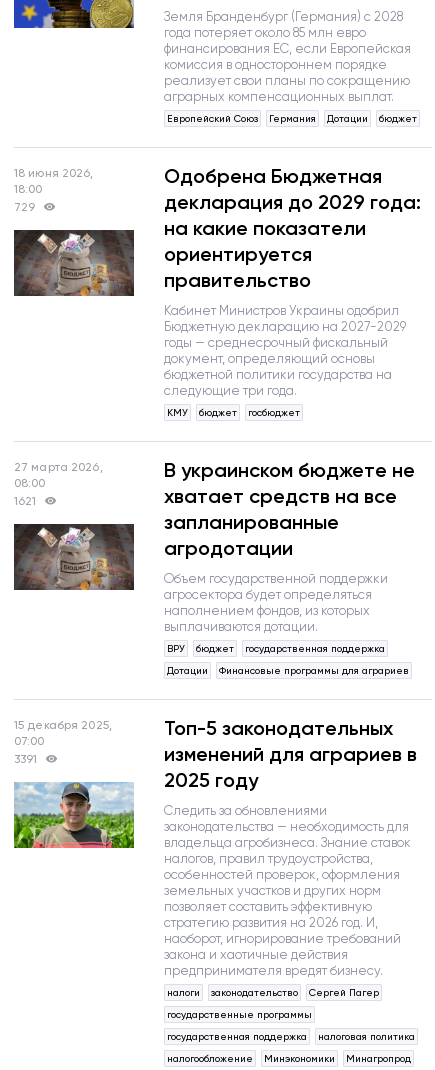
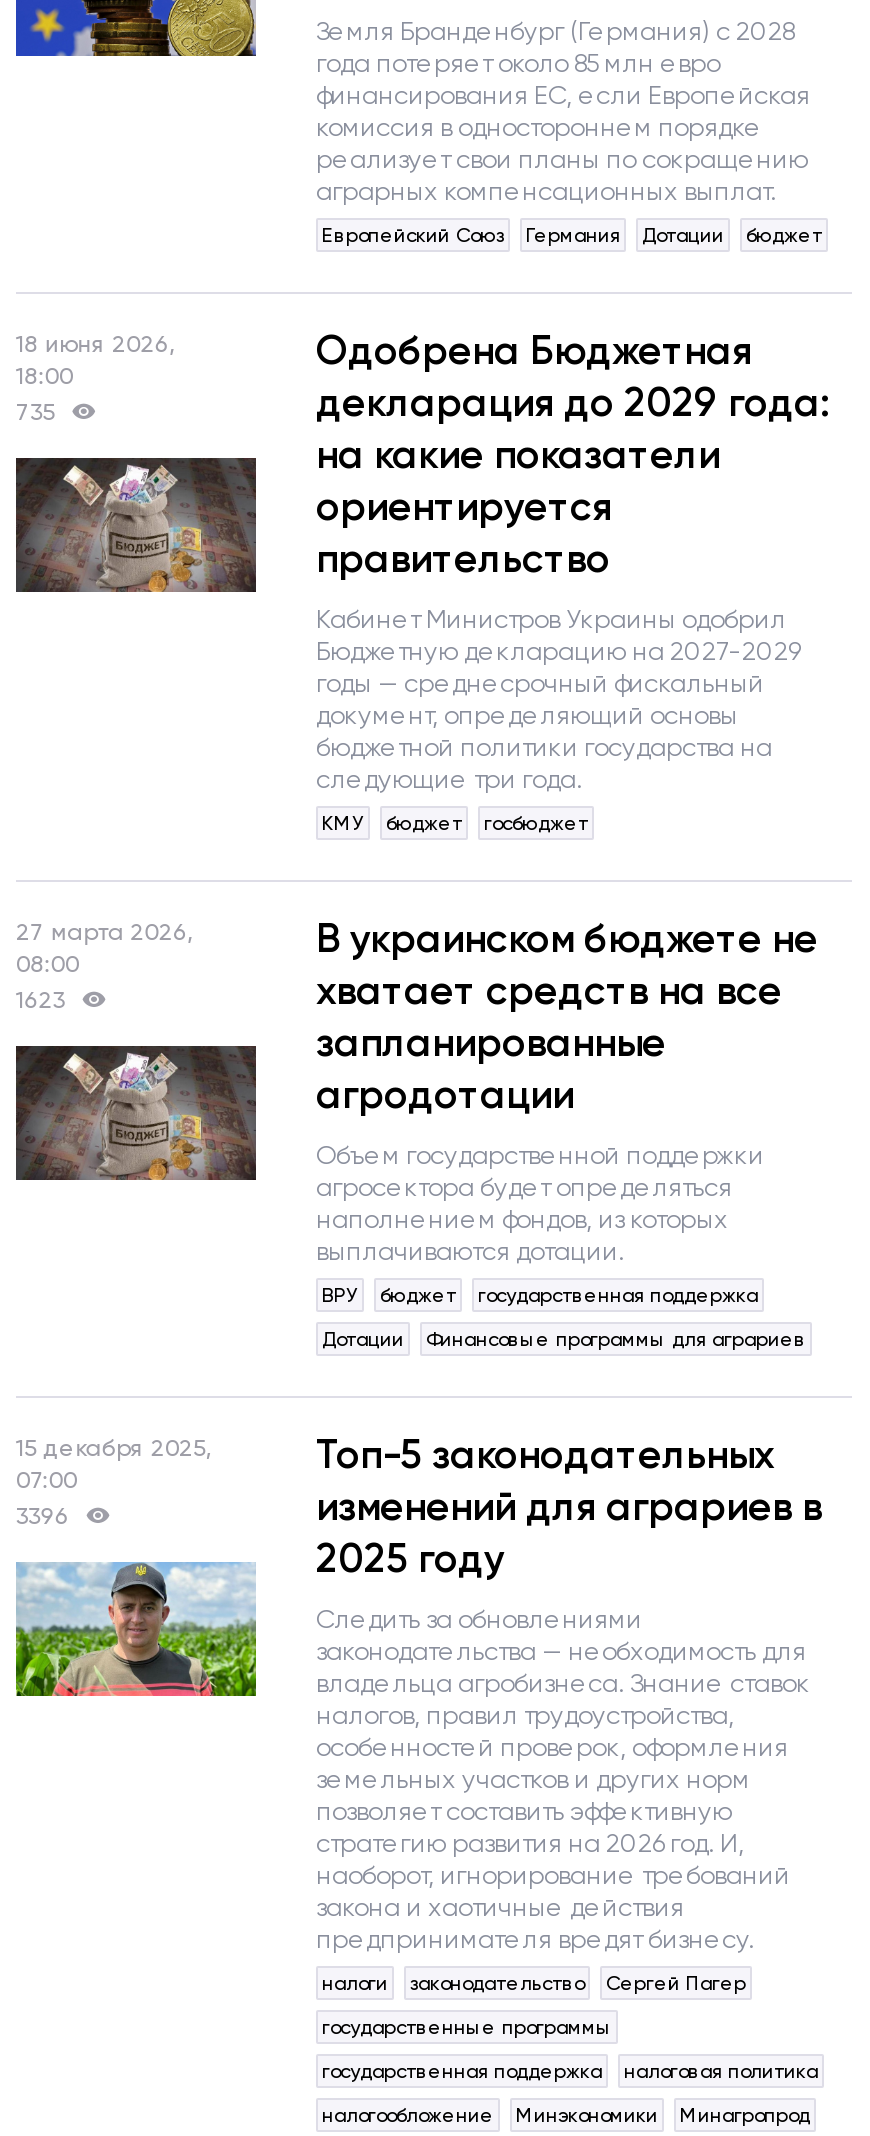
- 729
+ 735

- 1621
+ 1623

- 3391
+ 3396
